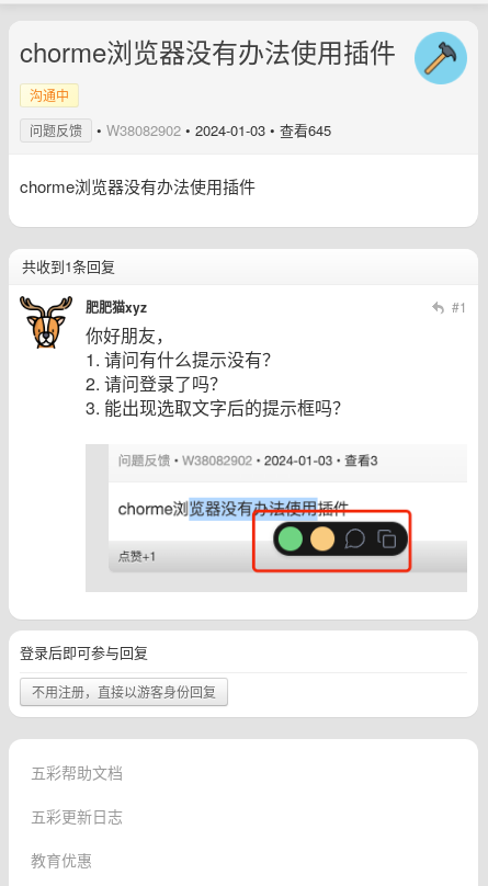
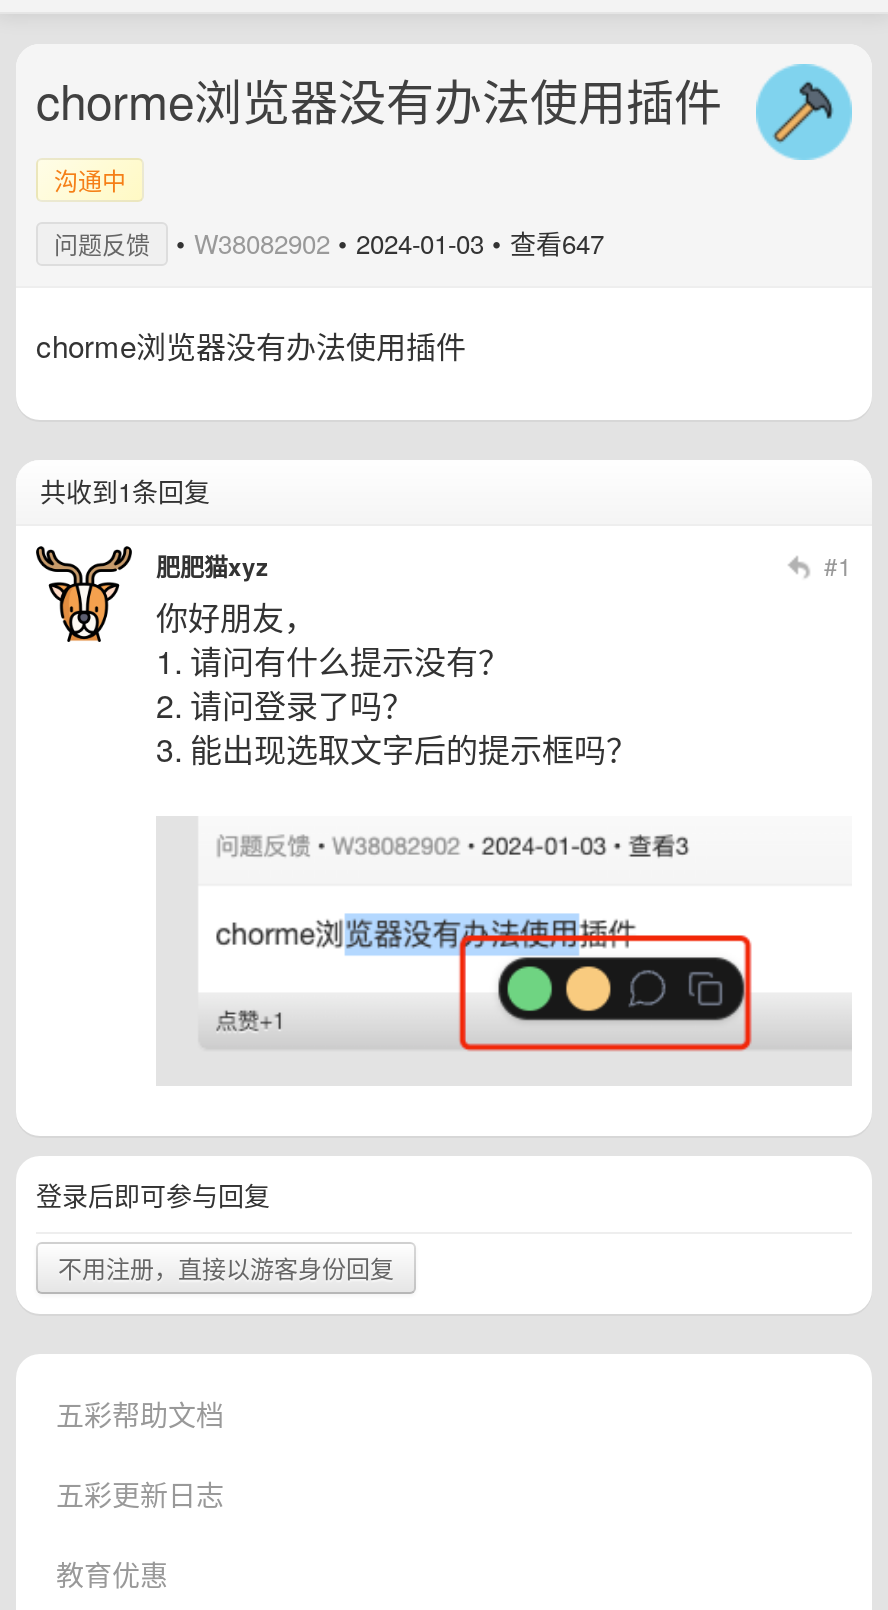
- 问题反馈 • W38082902 • 2024-01-03 • 查看645
+ 问题反馈 • W38082902 • 2024-01-03 • 查看647
